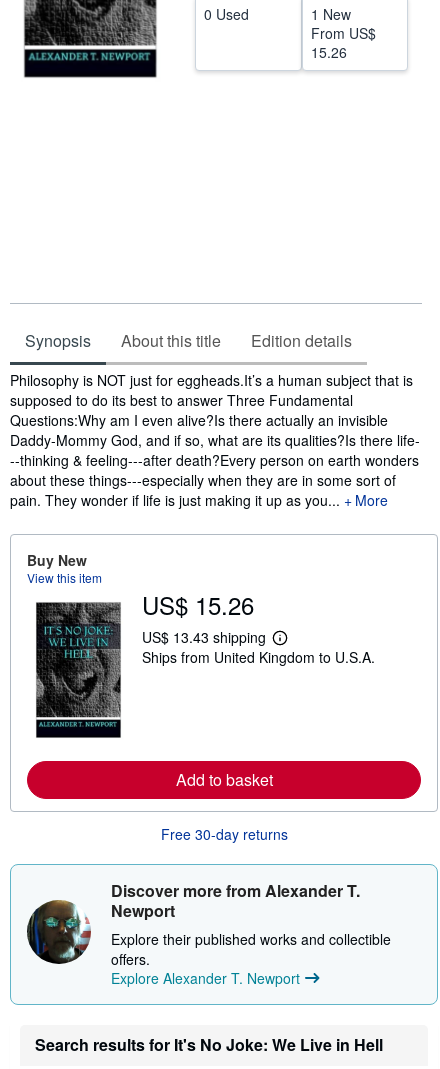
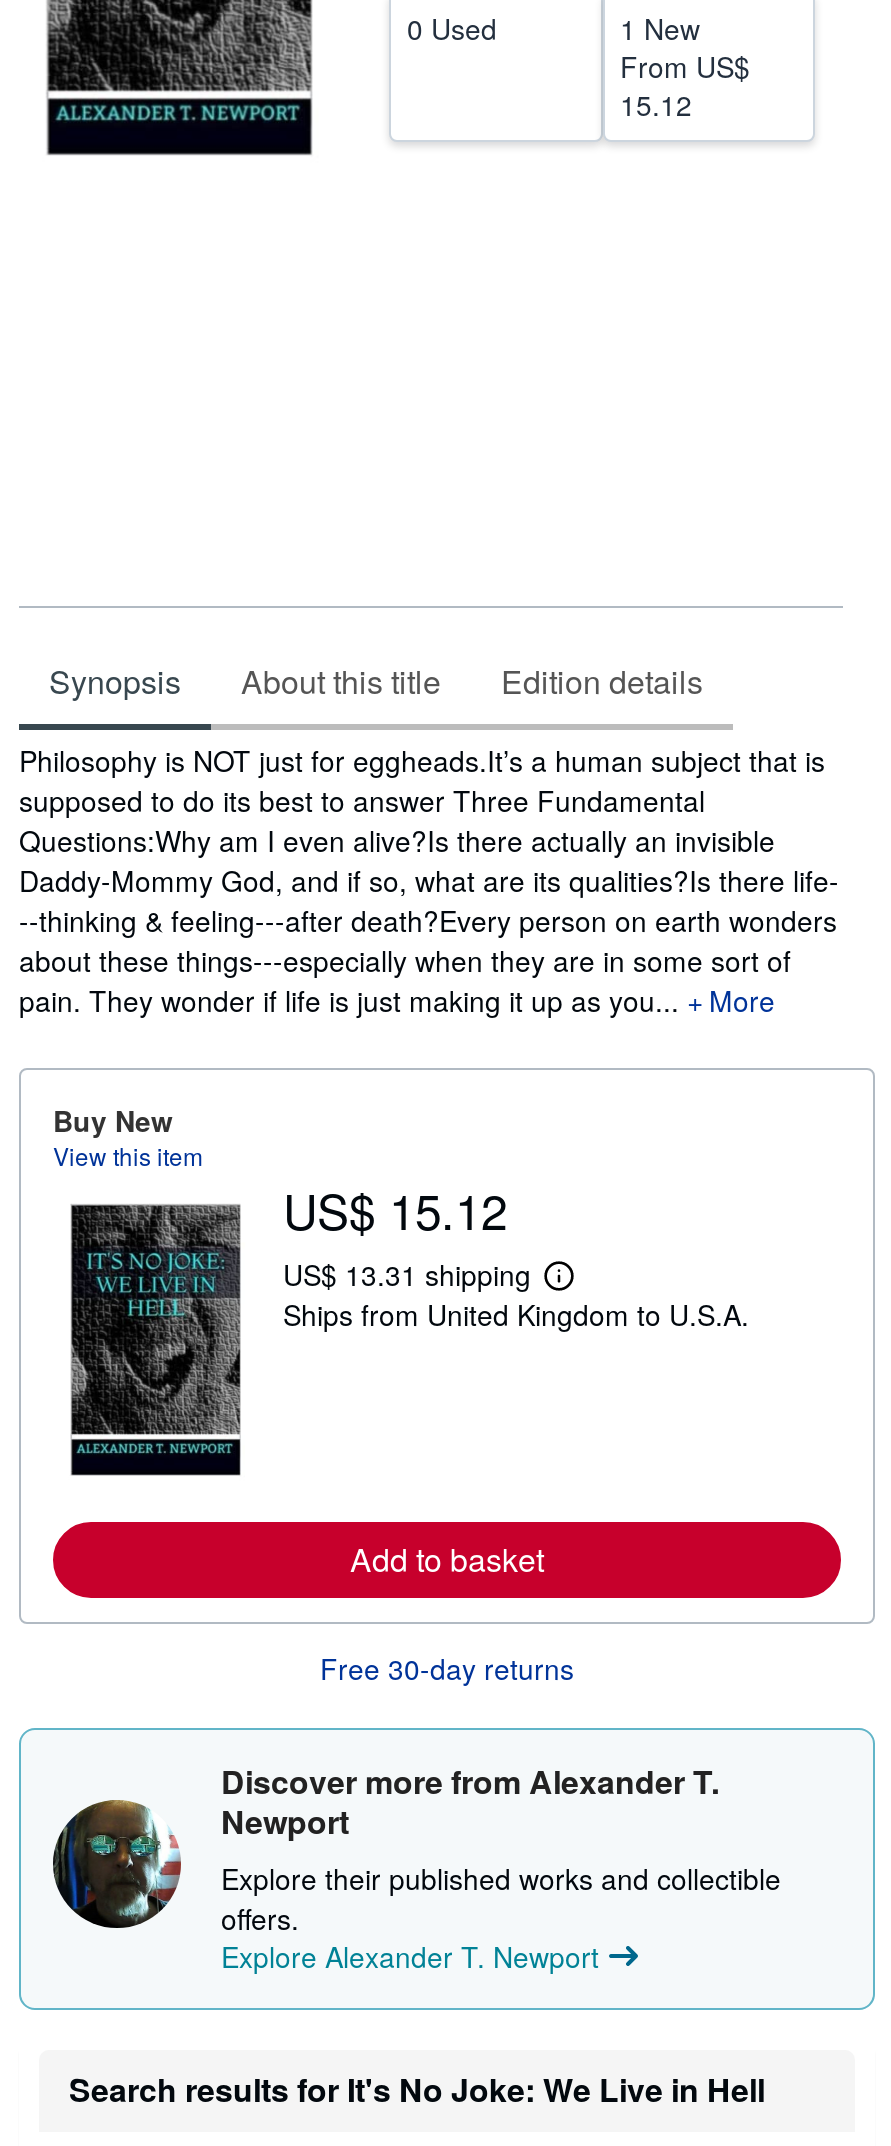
- 15.26
+ 15.12

- US$ 15.26
+ US$ 15.12

- US$ 13.43 shipping L
+ US$ 13.31 shipping L
